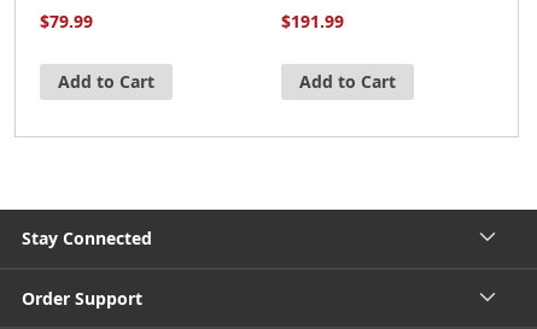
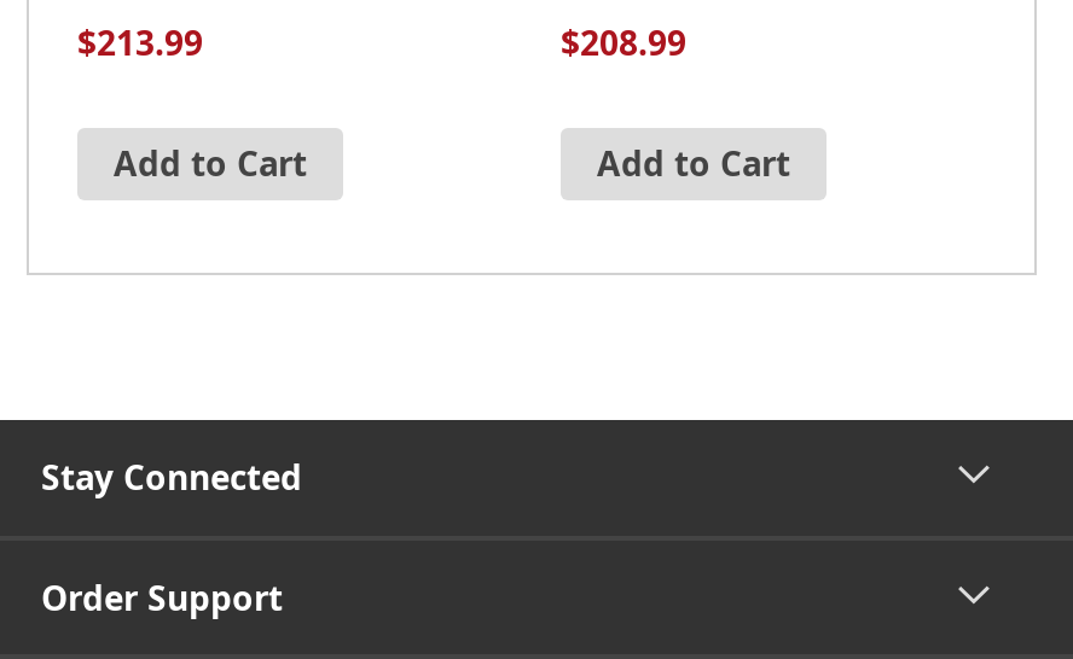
- $79.99
+ $213.99

- $191.99
+ $208.99
